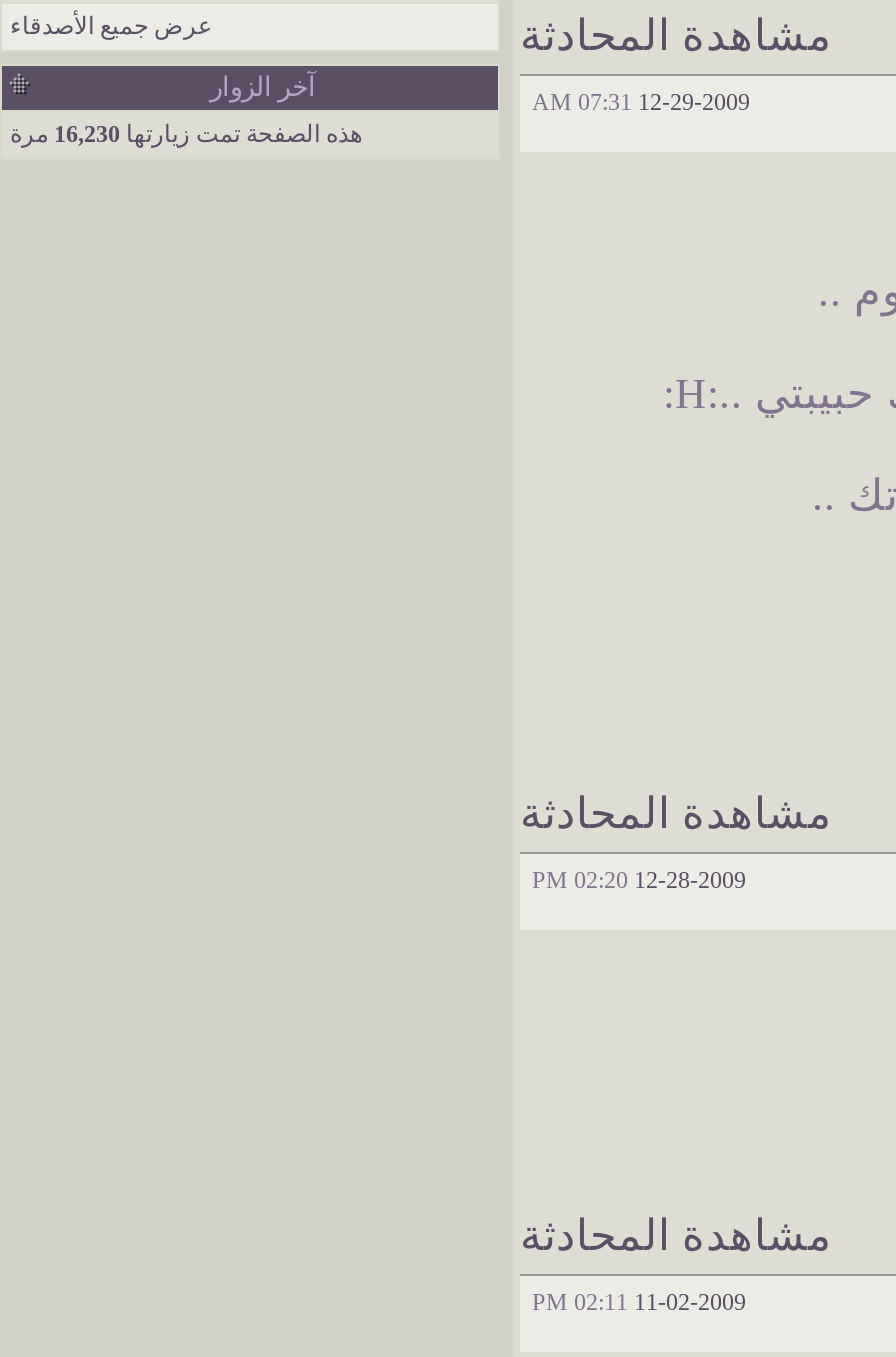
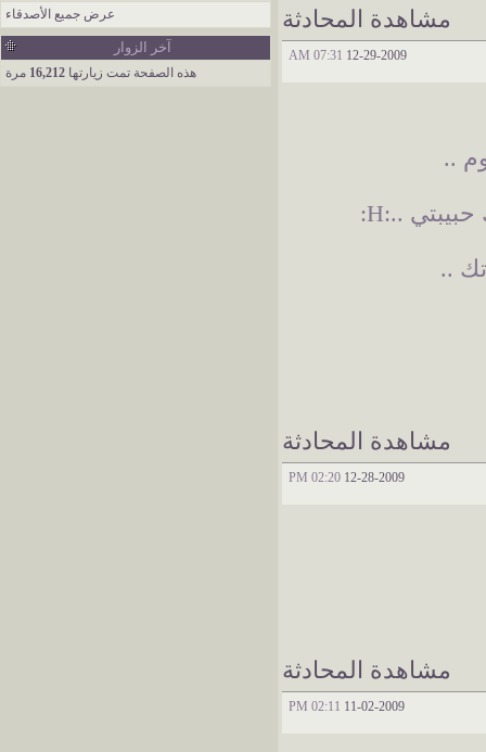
- هذه الصفحة تمت زيارتها 16,230 مرة
+ هذه الصفحة تمت زيارتها 16,212 مرة
